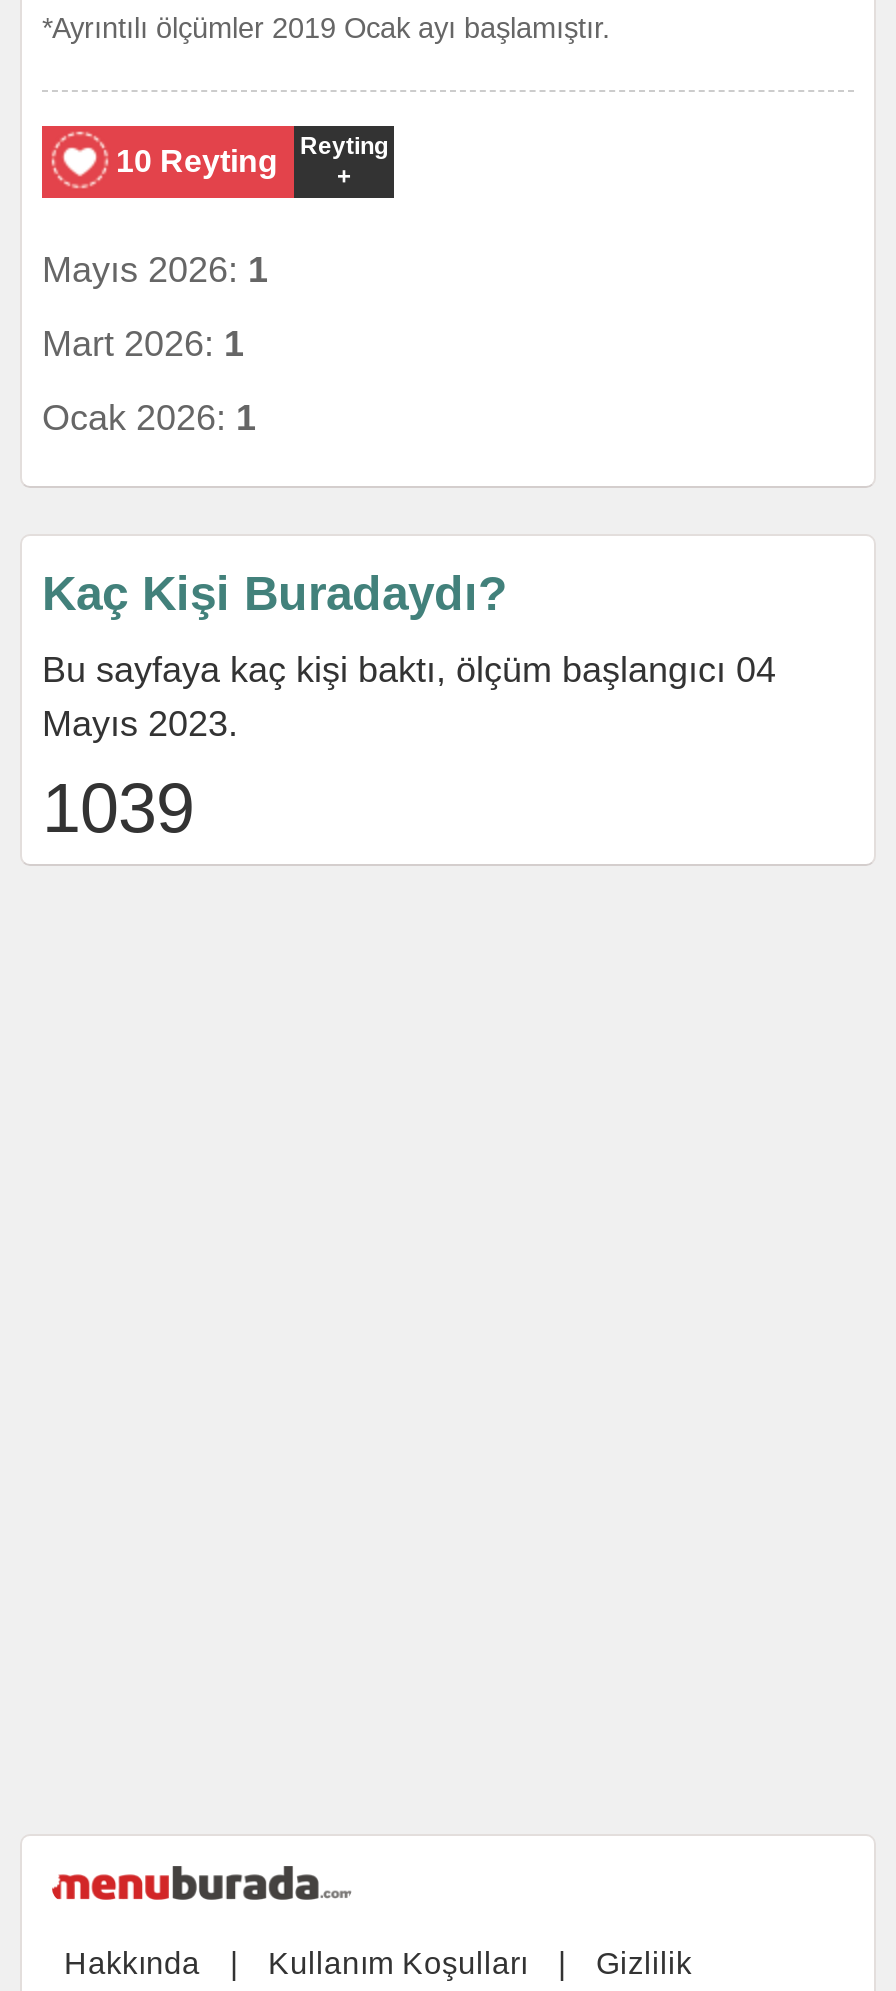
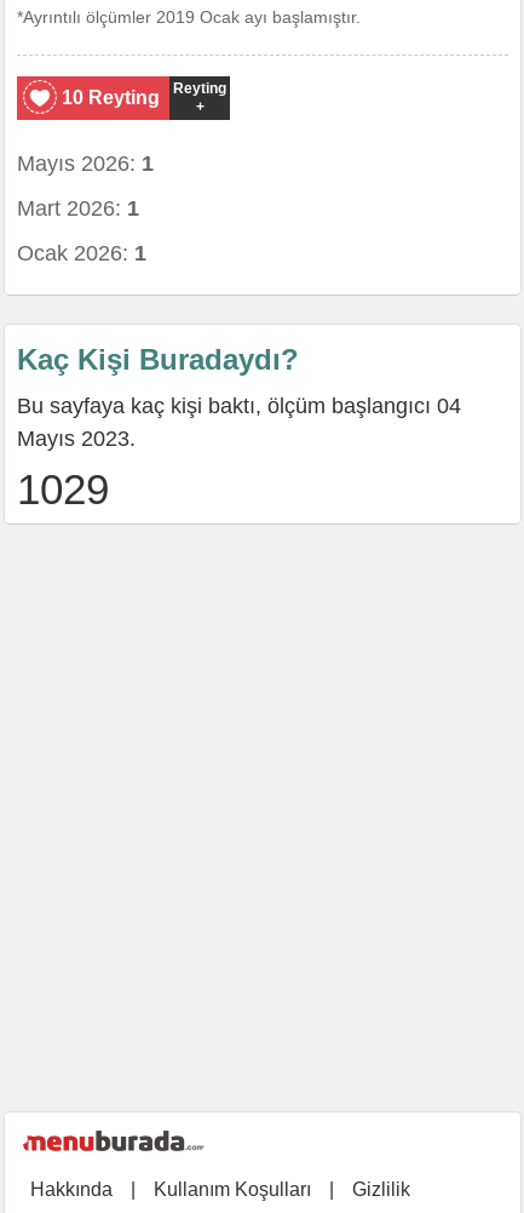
- 1039
+ 1029
